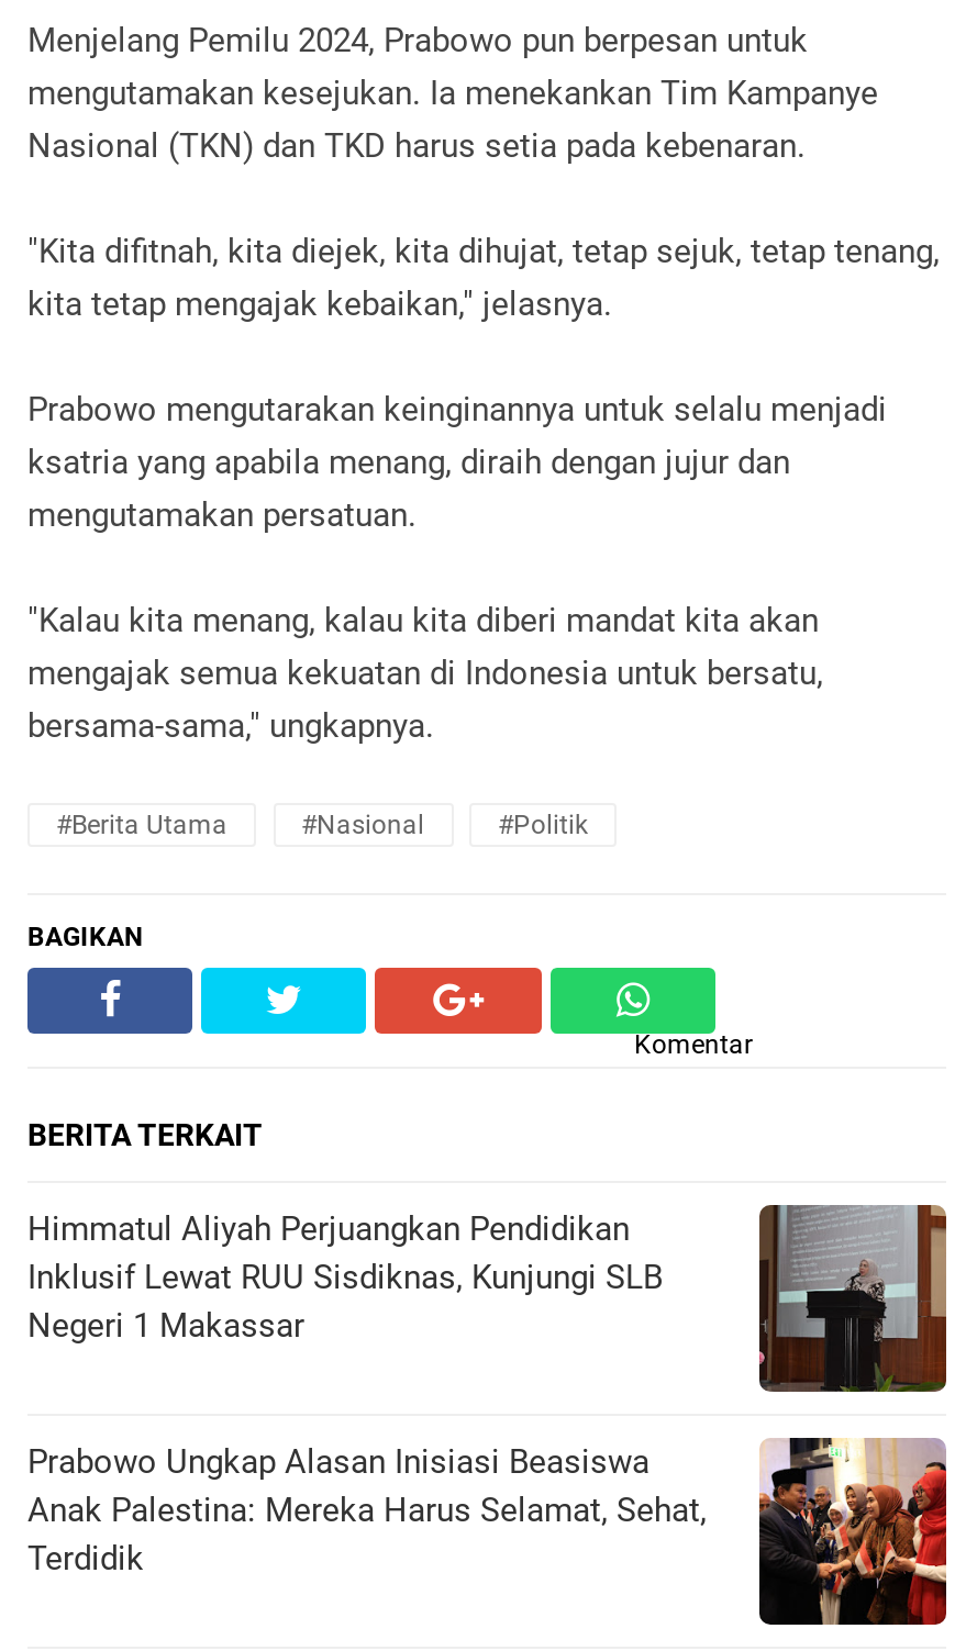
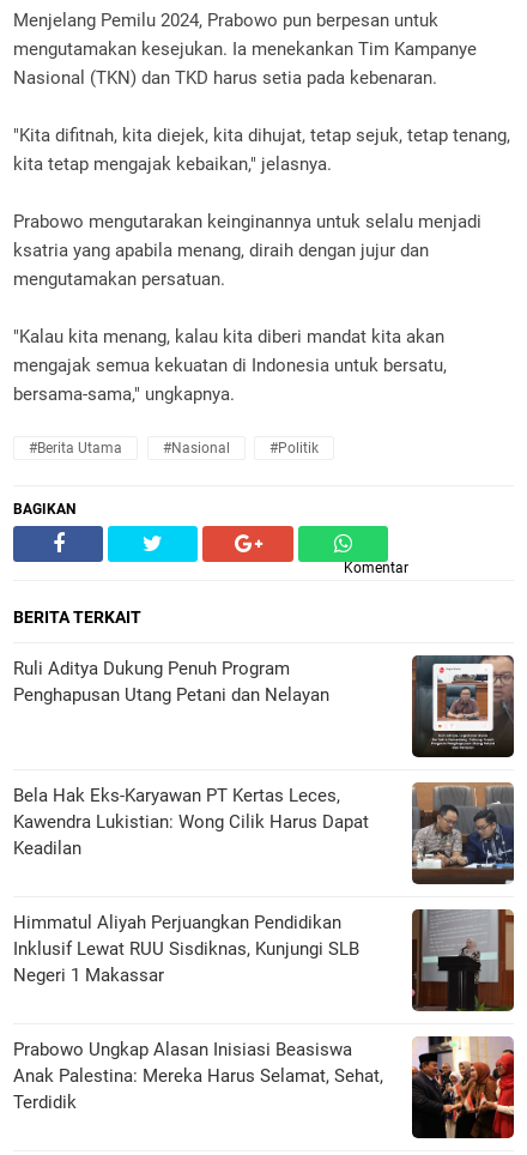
+ Ruli Aditya Dukung Penuh Program
+ Penghapusan Utang Petani dan Nelayan

+ [image]
+ Bela Hak Eks-Karyawan PT Kertas Leces,
+ Kawendra Lukistian: Wong Cilik Harus Dapat
+ Keadilan

+ [image]
